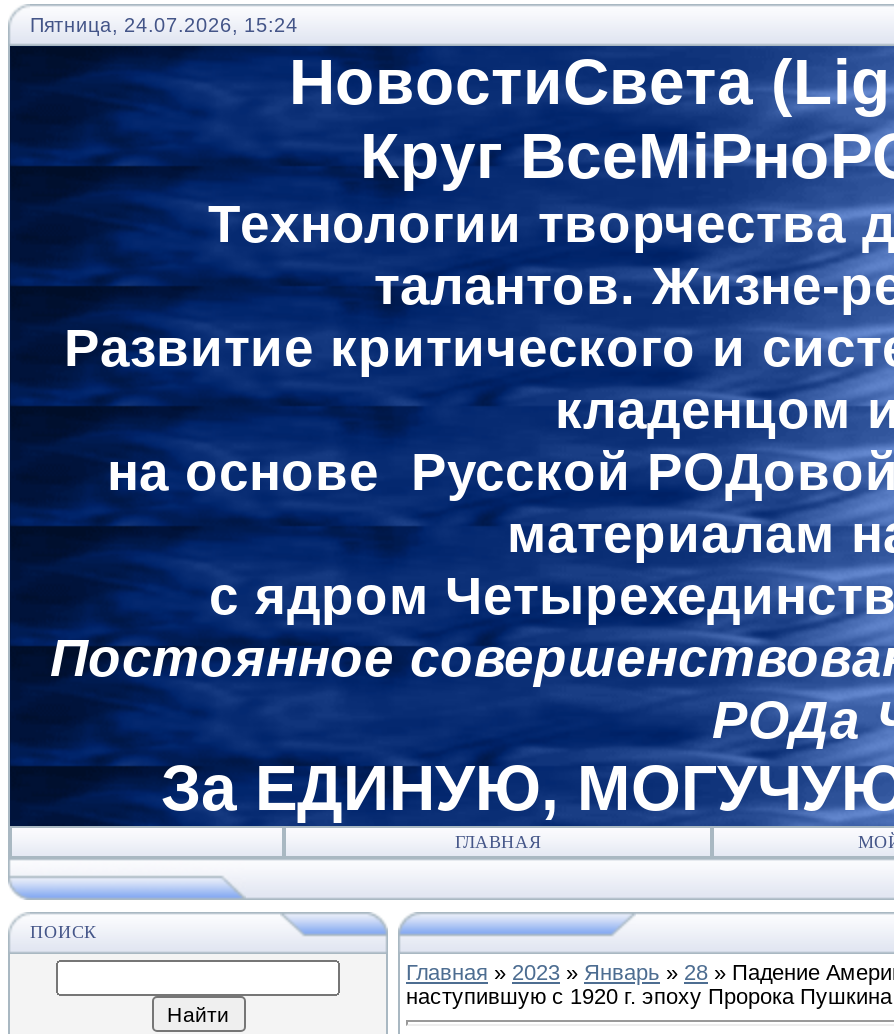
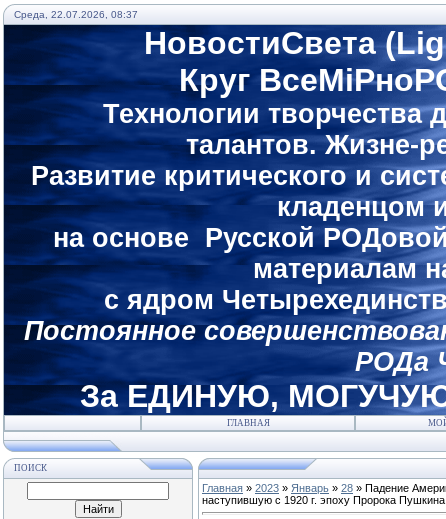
- Пятница, 24.07.2026, 15:24
+ Среда, 22.07.2026, 08:37
